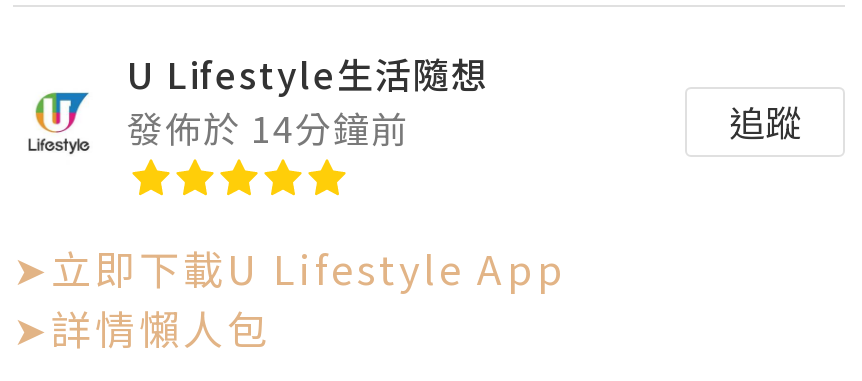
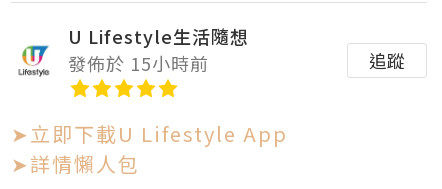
- 發佈於 14分鐘前
+ 發佈於 15小時前
